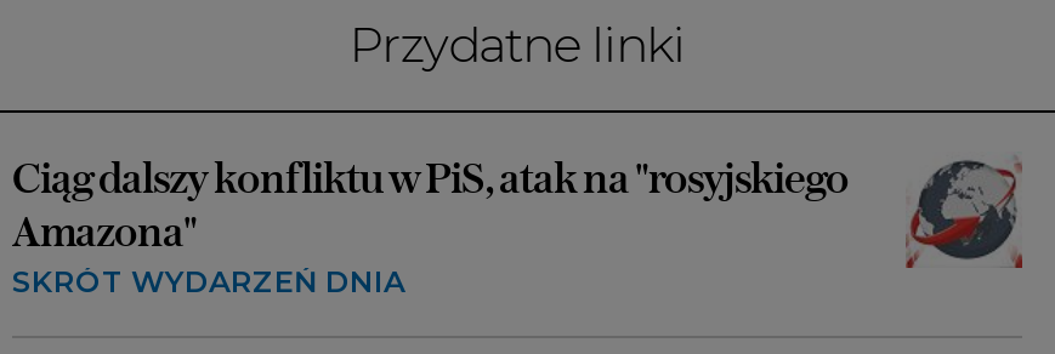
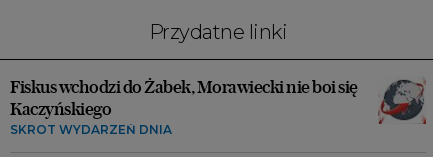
- Ciąg dalszy konfliktu w PiS, atak na "rosyjskiego
- Amazona"
+ Fiskus wchodzi do Żabek, Morawiecki nie boi się
+ Kaczyńskiego
